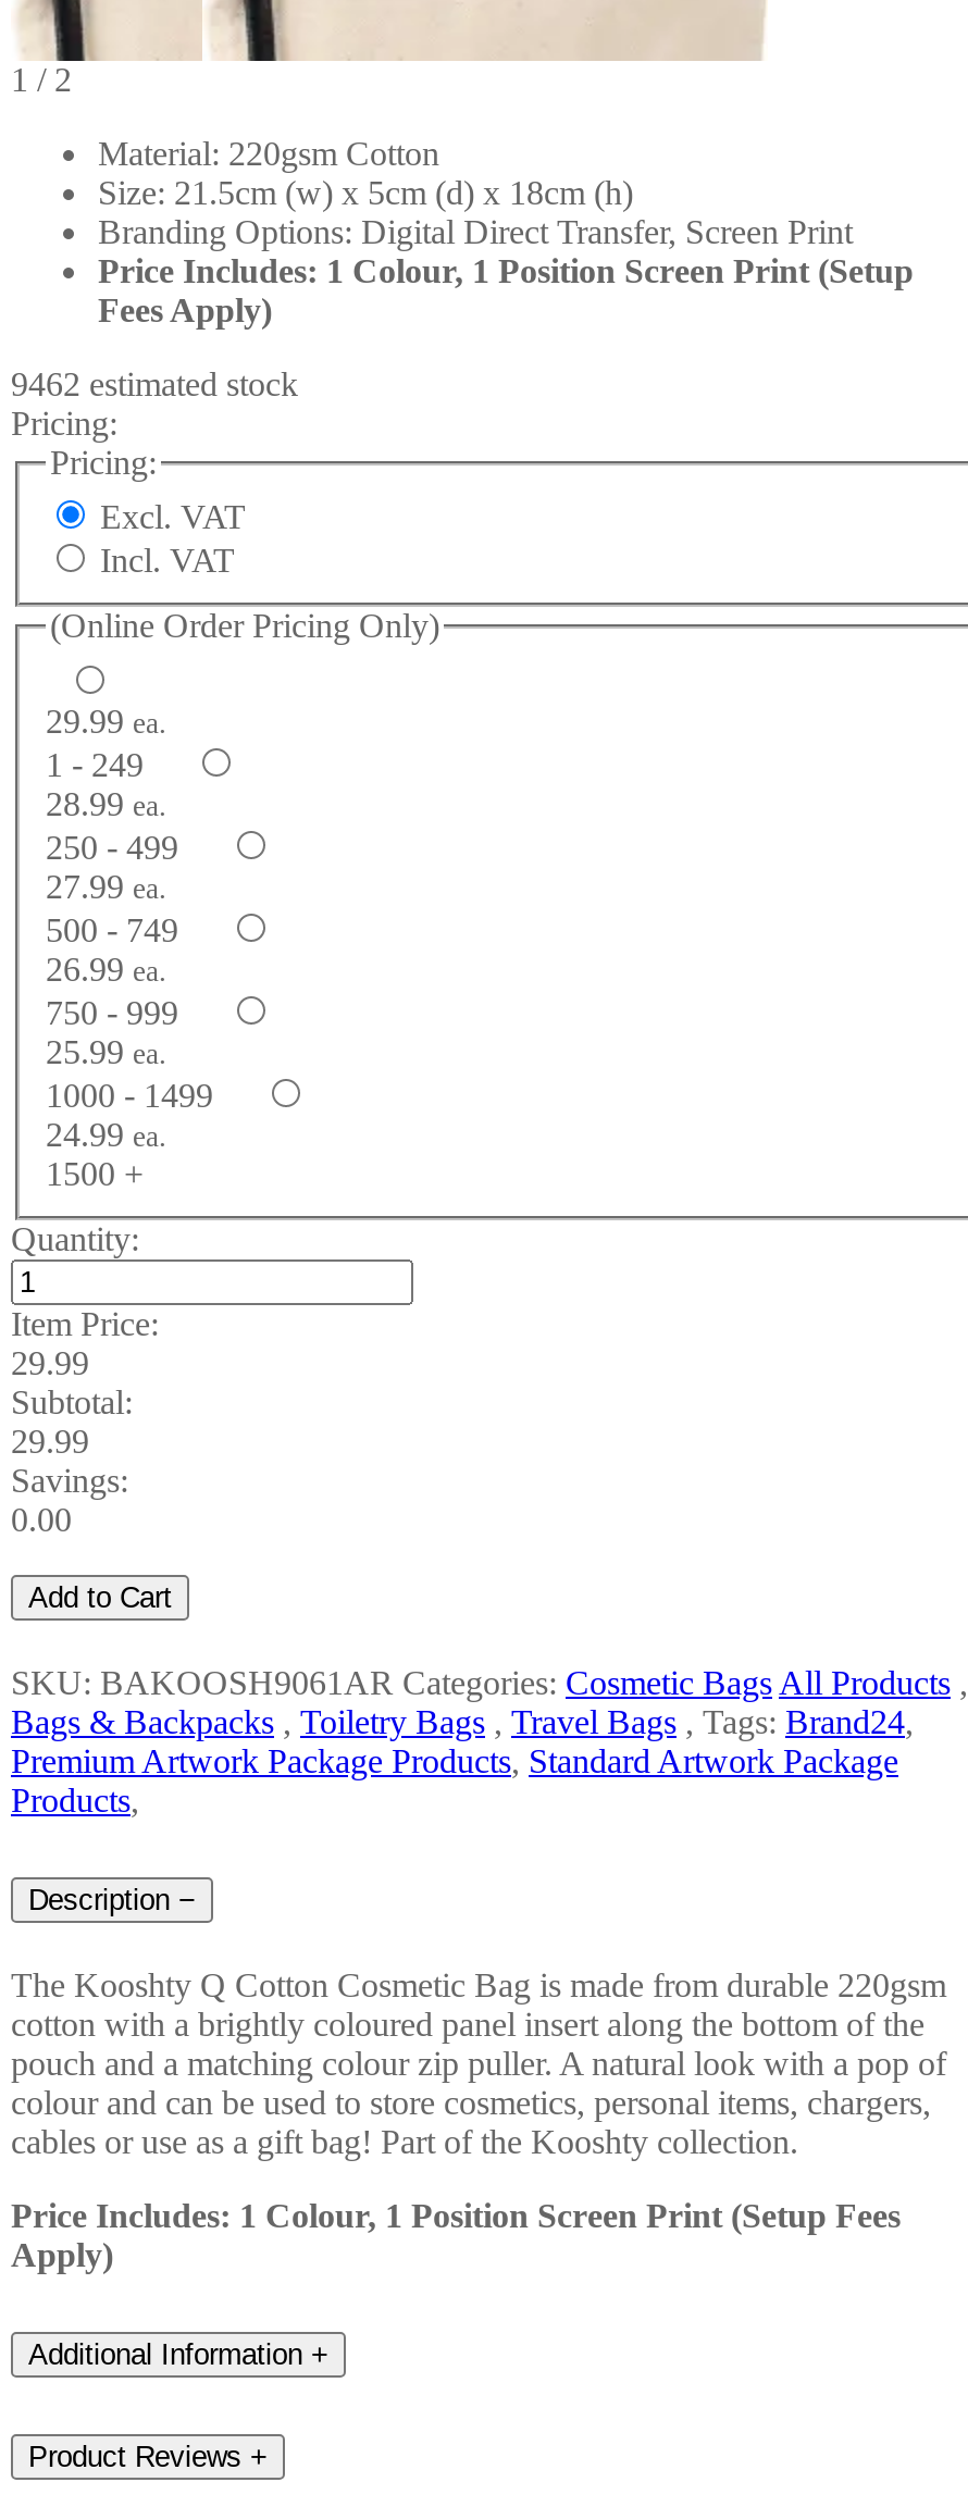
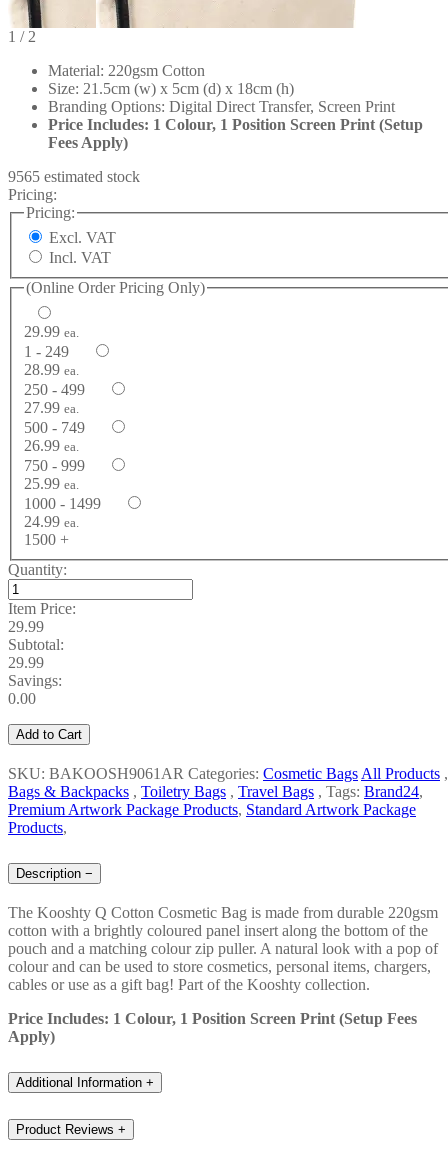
- 9462 estimated stock
+ 9565 estimated stock
